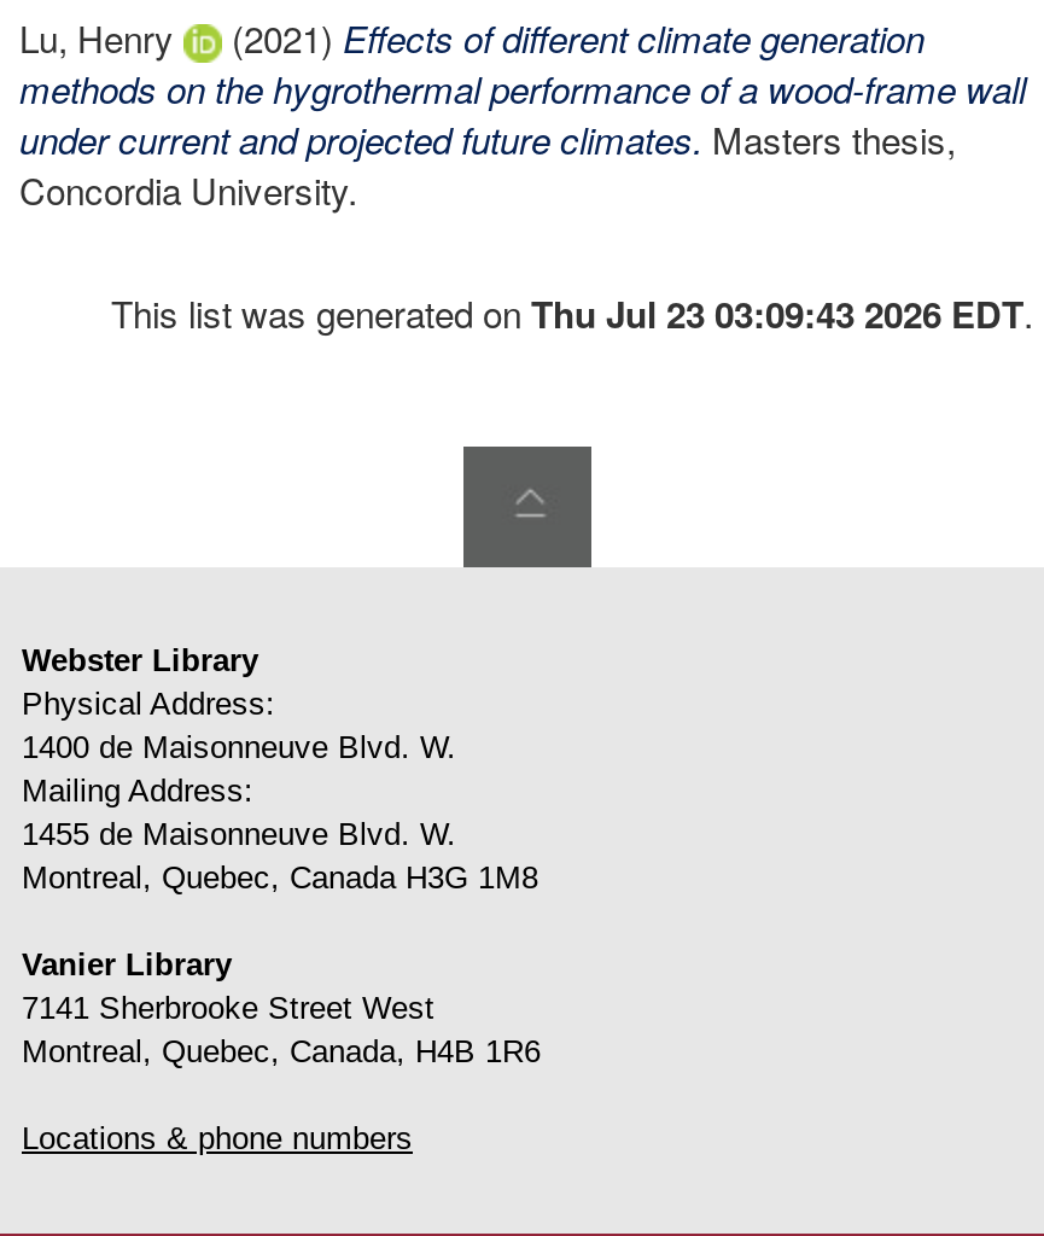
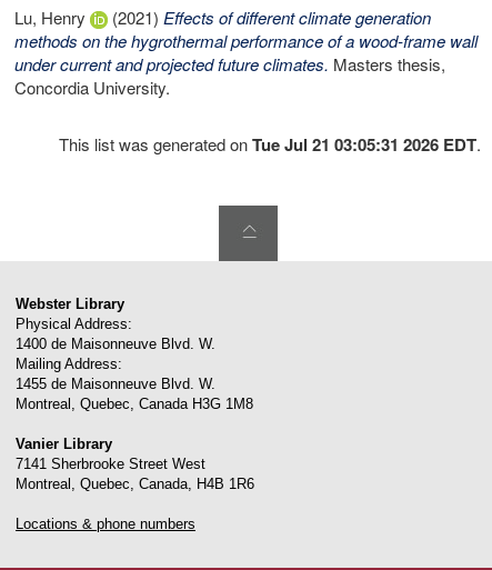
- This list was generated on Thu Jul 23 03:09:43 2026 EDT.
+ This list was generated on Tue Jul 21 03:05:31 2026 EDT.
